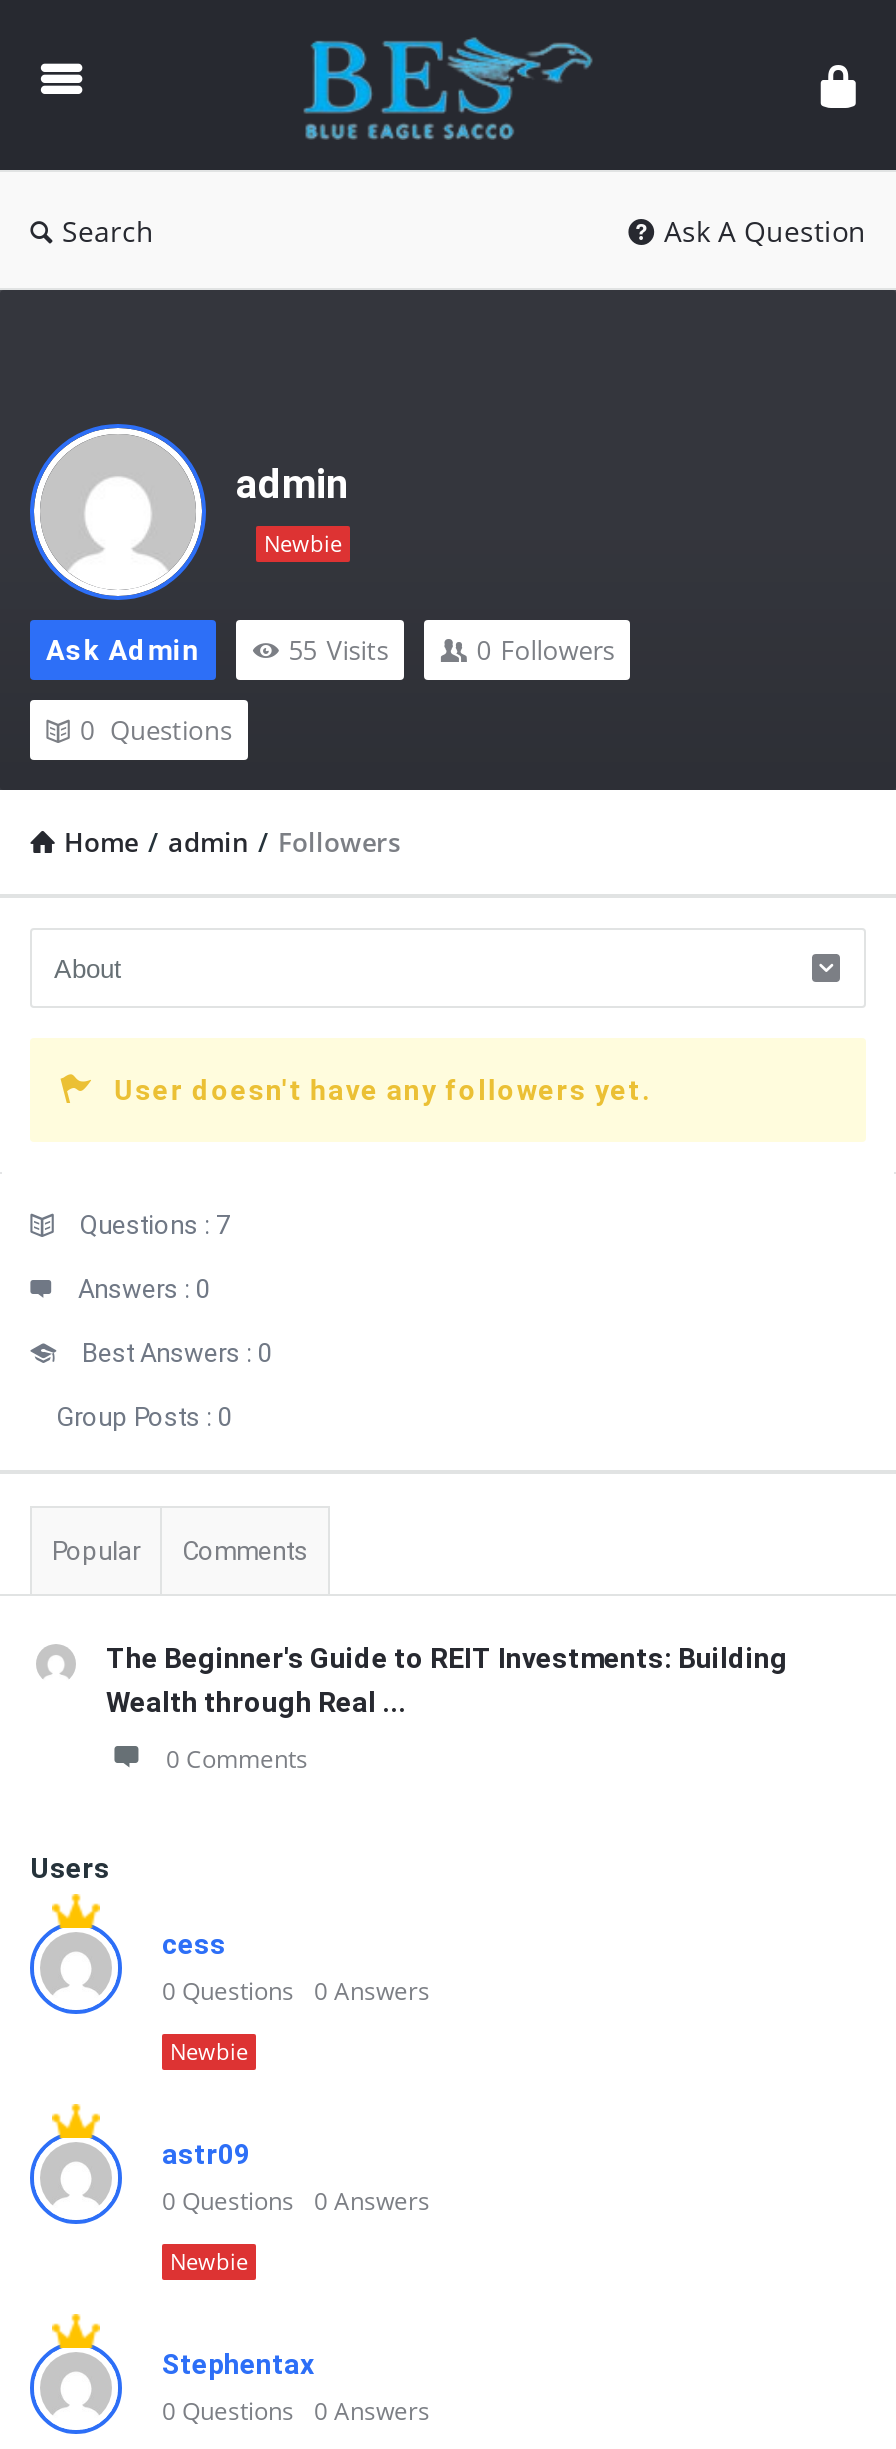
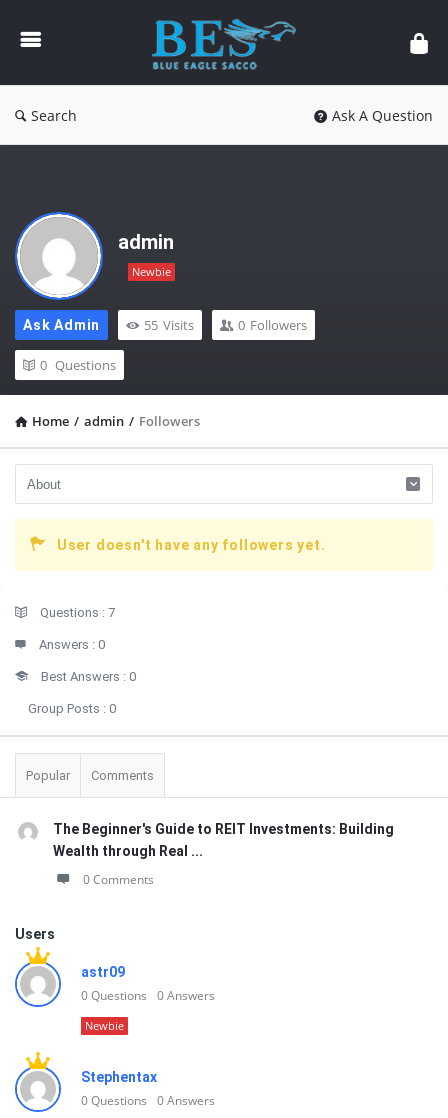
- cess
- 0 Questions 0 Answers
- Newbie
